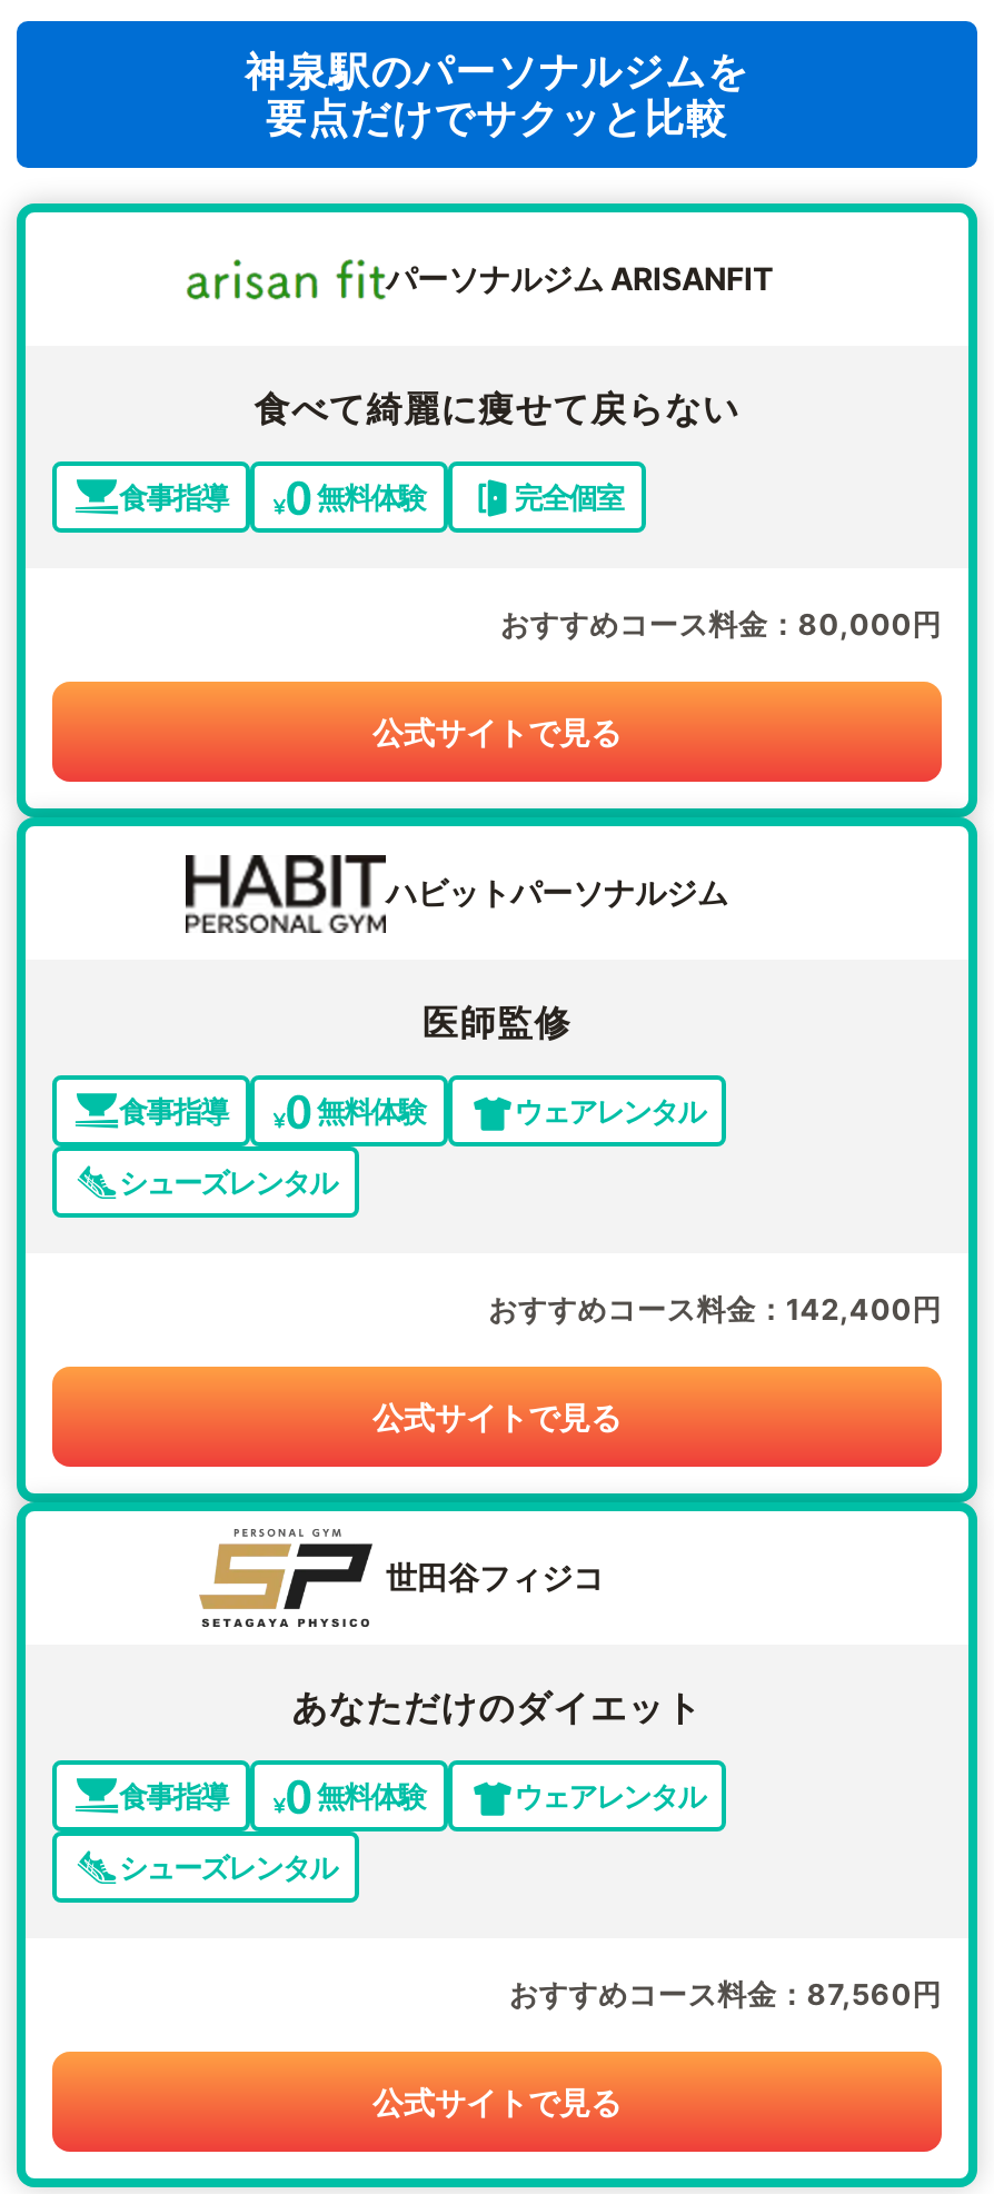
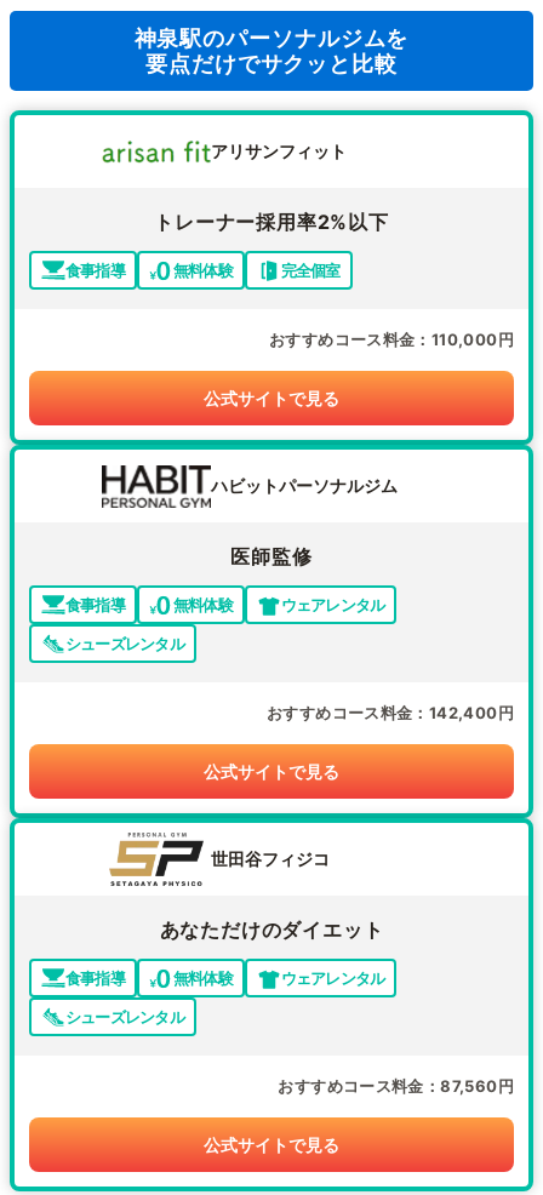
- パーソナルジム ARISANFIT
+ アリサンフィット

- 食べて綺麗に痩せて戻らない
+ トレーナー採用率2%以下

- おすすめコース料金 80,000円
+ おすすめコース料金 110,000円
